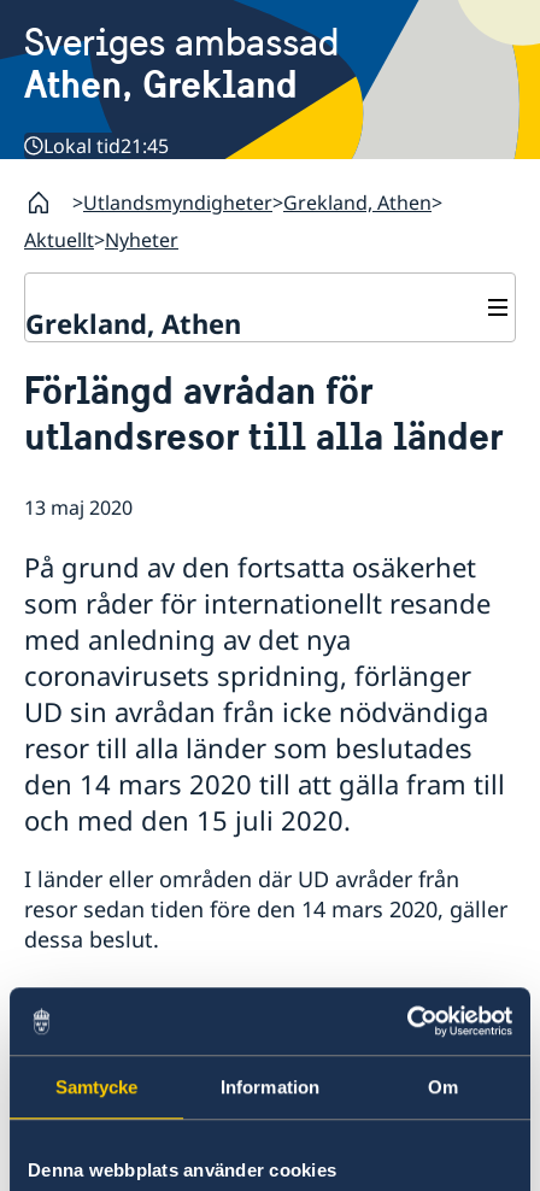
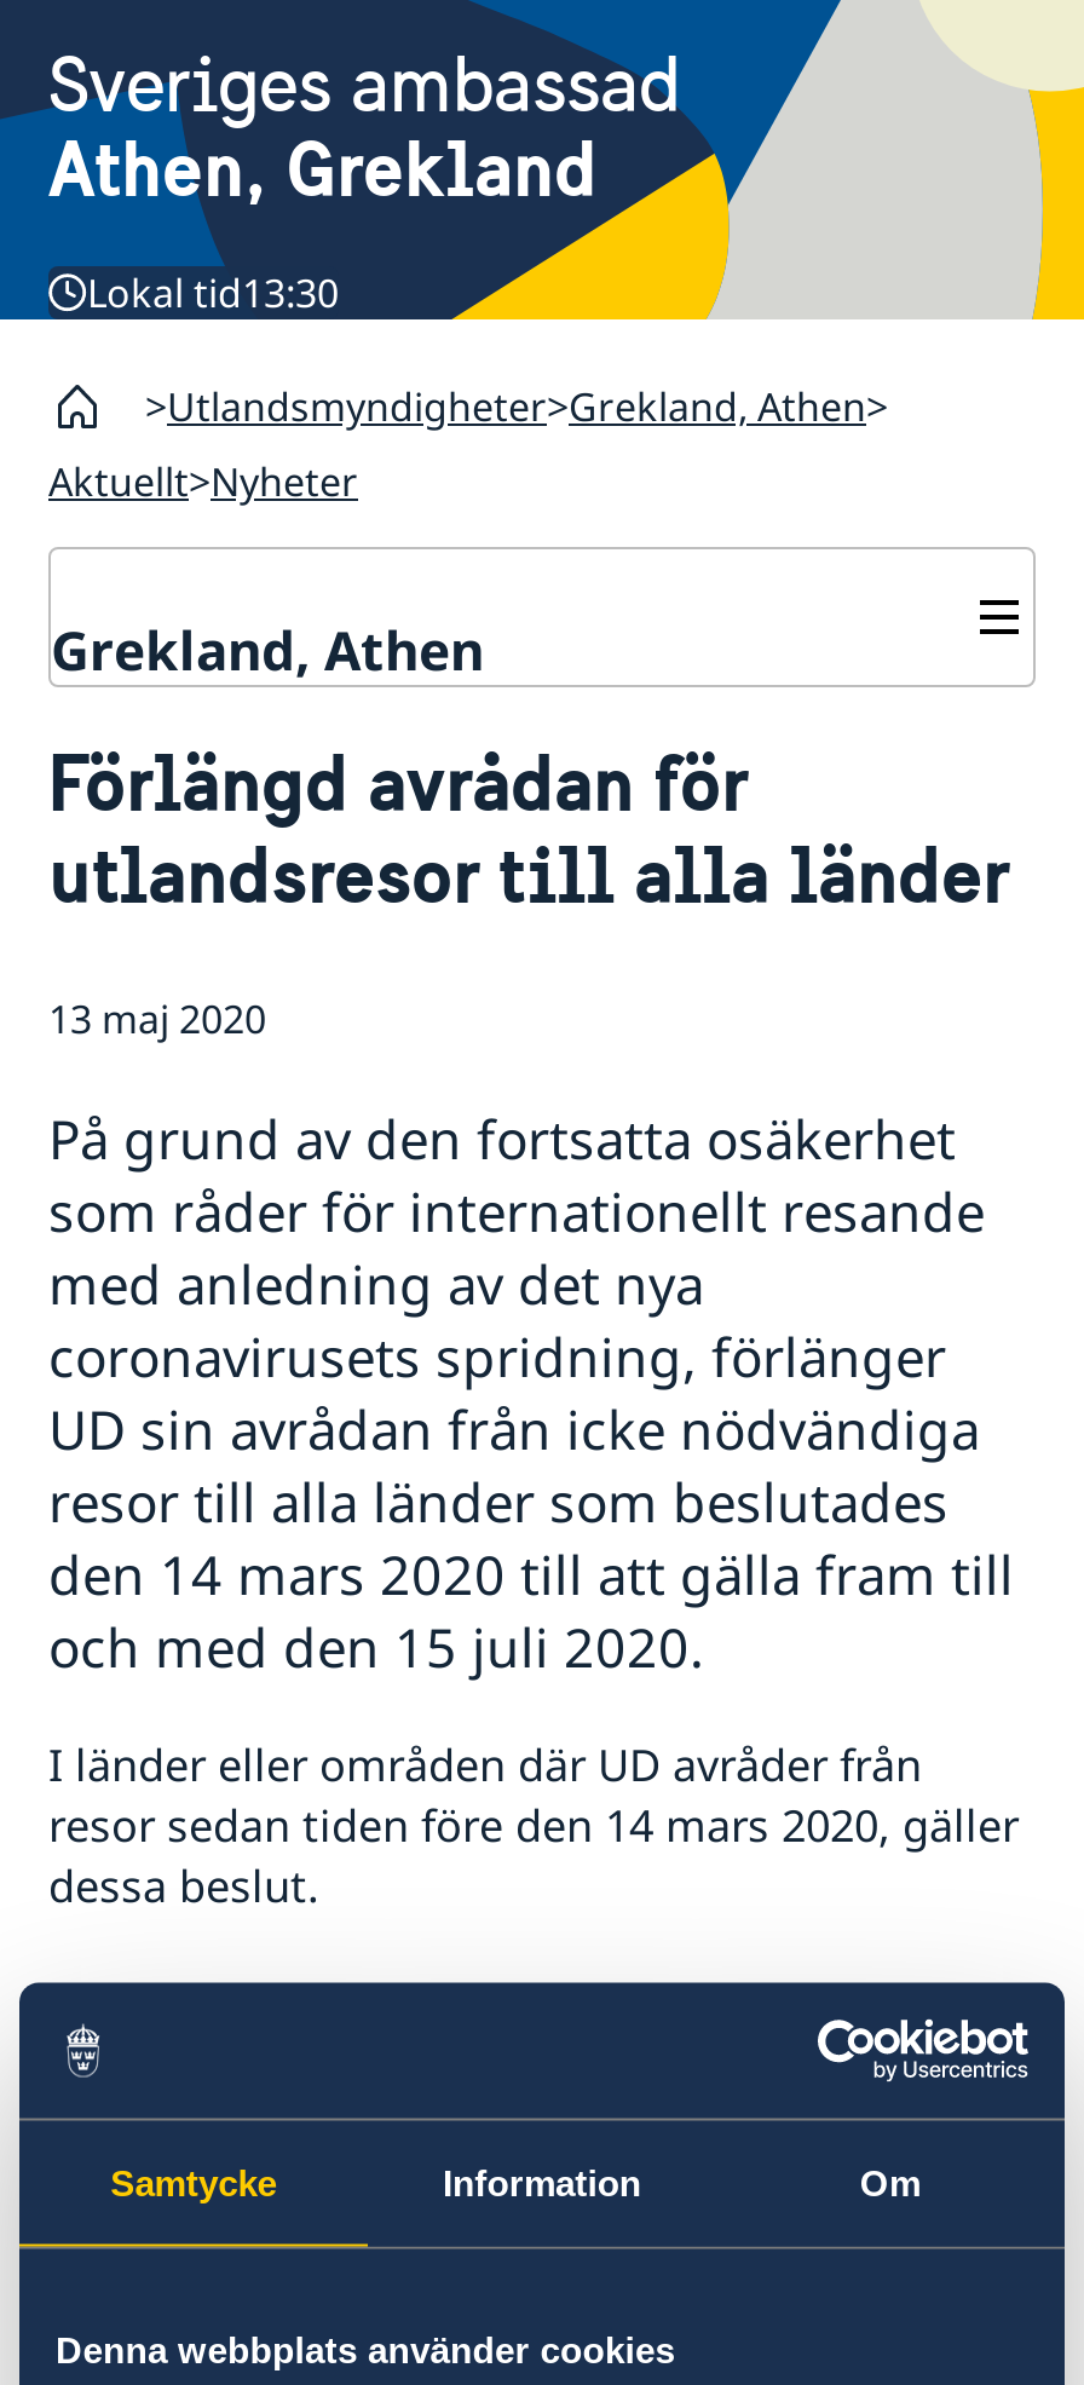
- Lokal tid21:45
+ Lokal tid13:30
